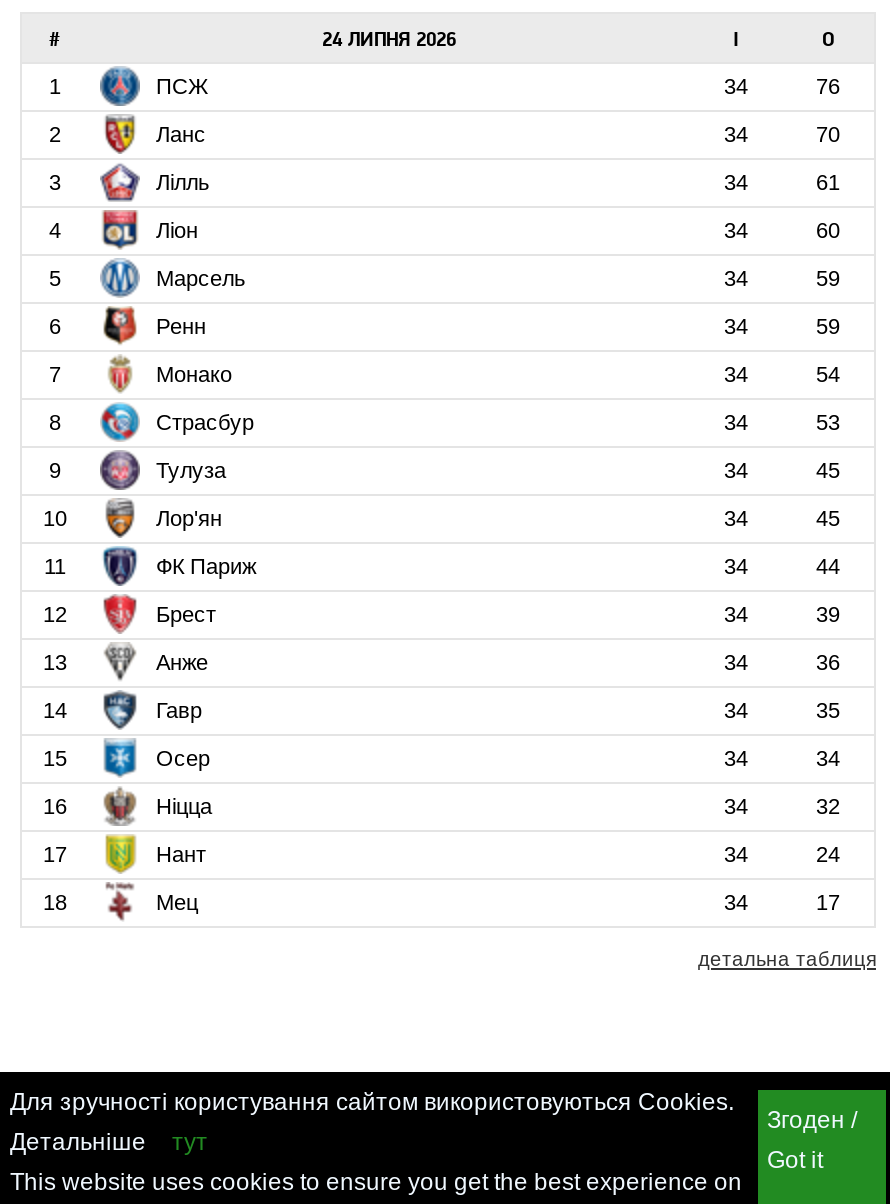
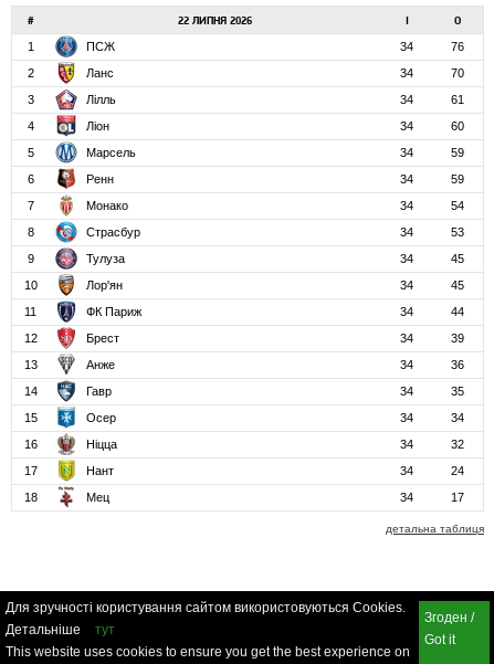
- 24 ЛИПНЯ 2026
+ 22 ЛИПНЯ 2026
